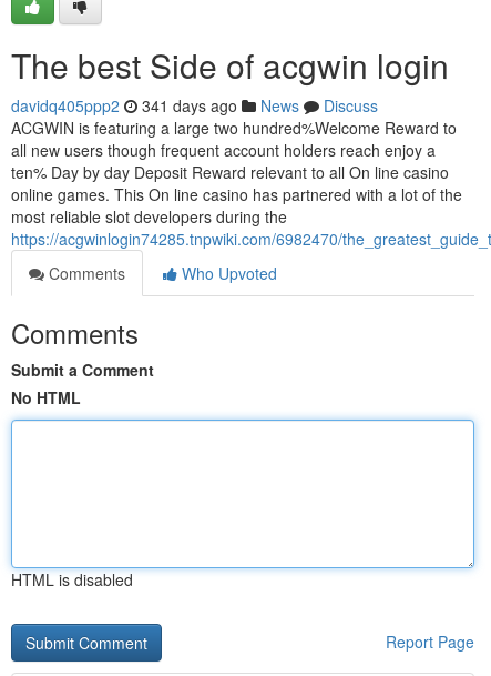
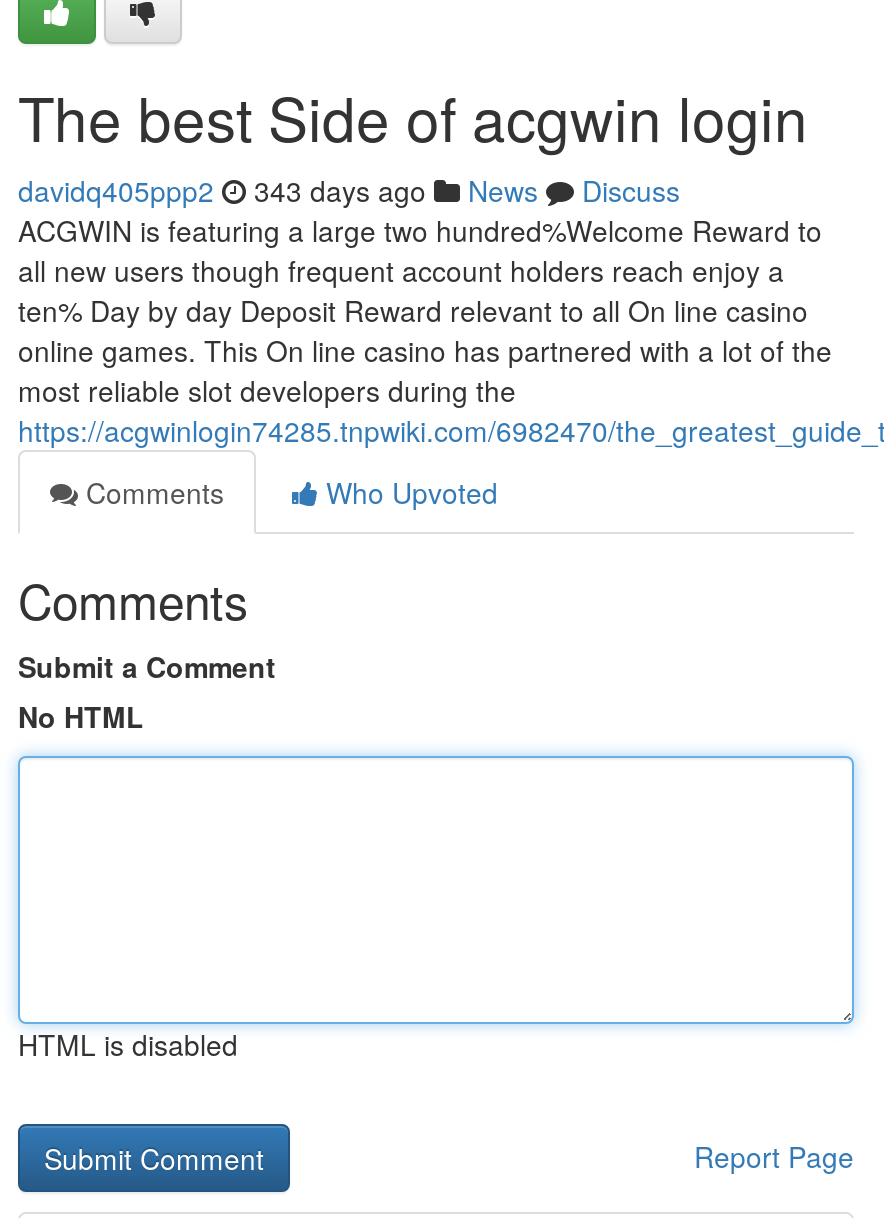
- davidq405ppp2 341 days ago News Discuss
+ davidq405ppp2 343 days ago News Discuss
